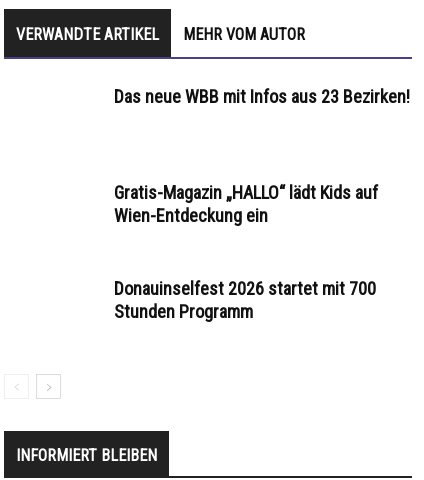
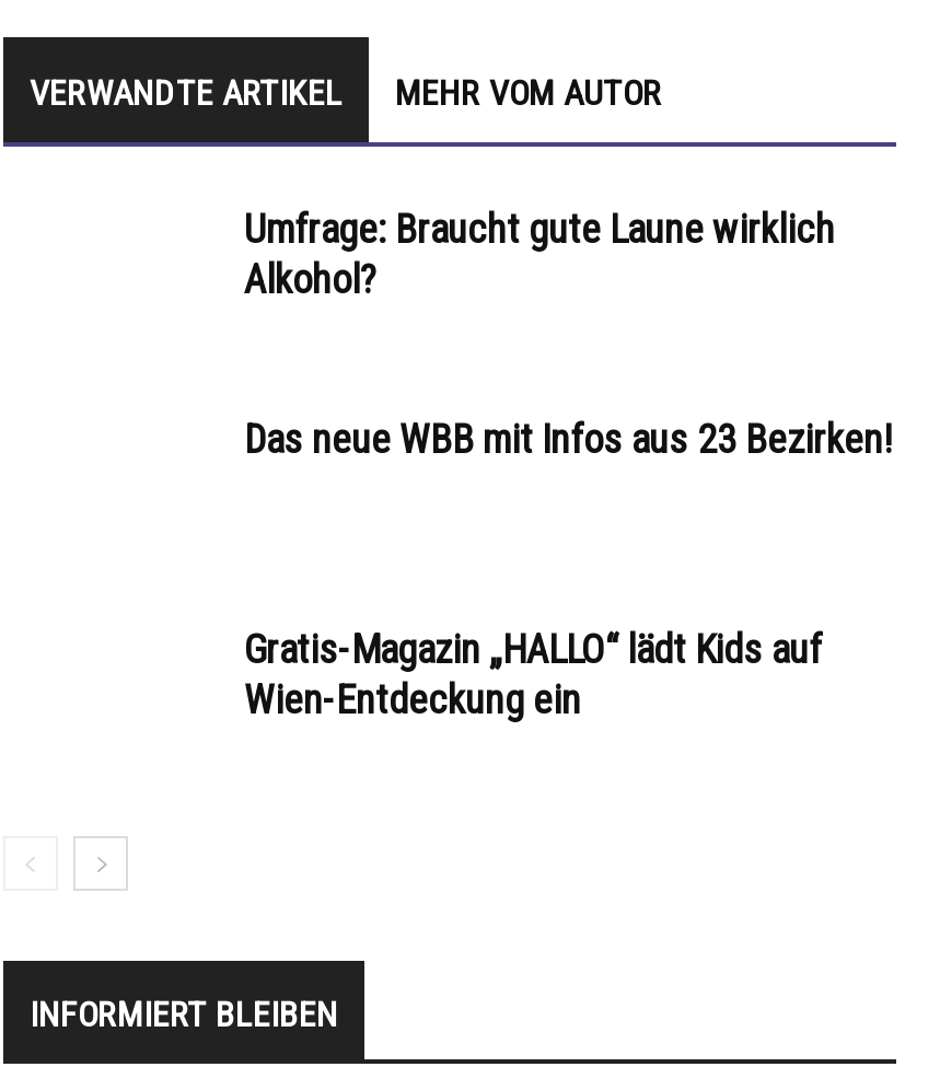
+ Umfrage: Braucht gute Laune wirklich
+ Alkohol?

moved down: Das neue WBB mit Infos aus 23 Bezirken! | Gratis-Magazin „HALLO“ lädt Kids auf | Wien-Entdeckung ein

- Donauinselfest 2026 startet mit 700
- Stunden Programm
